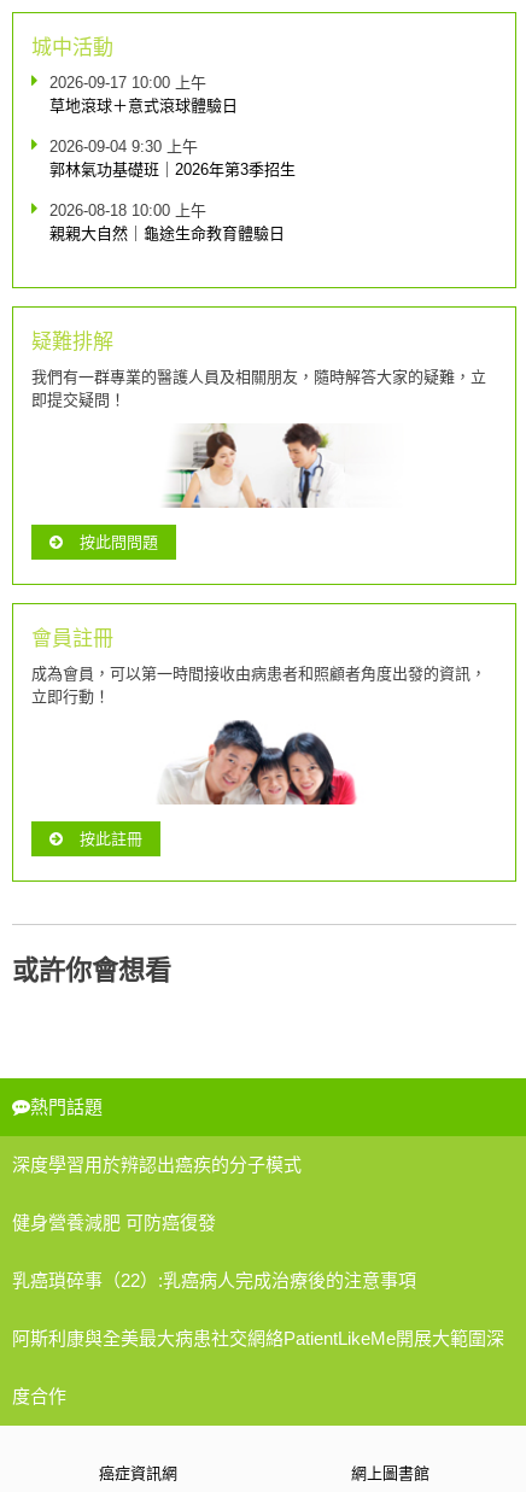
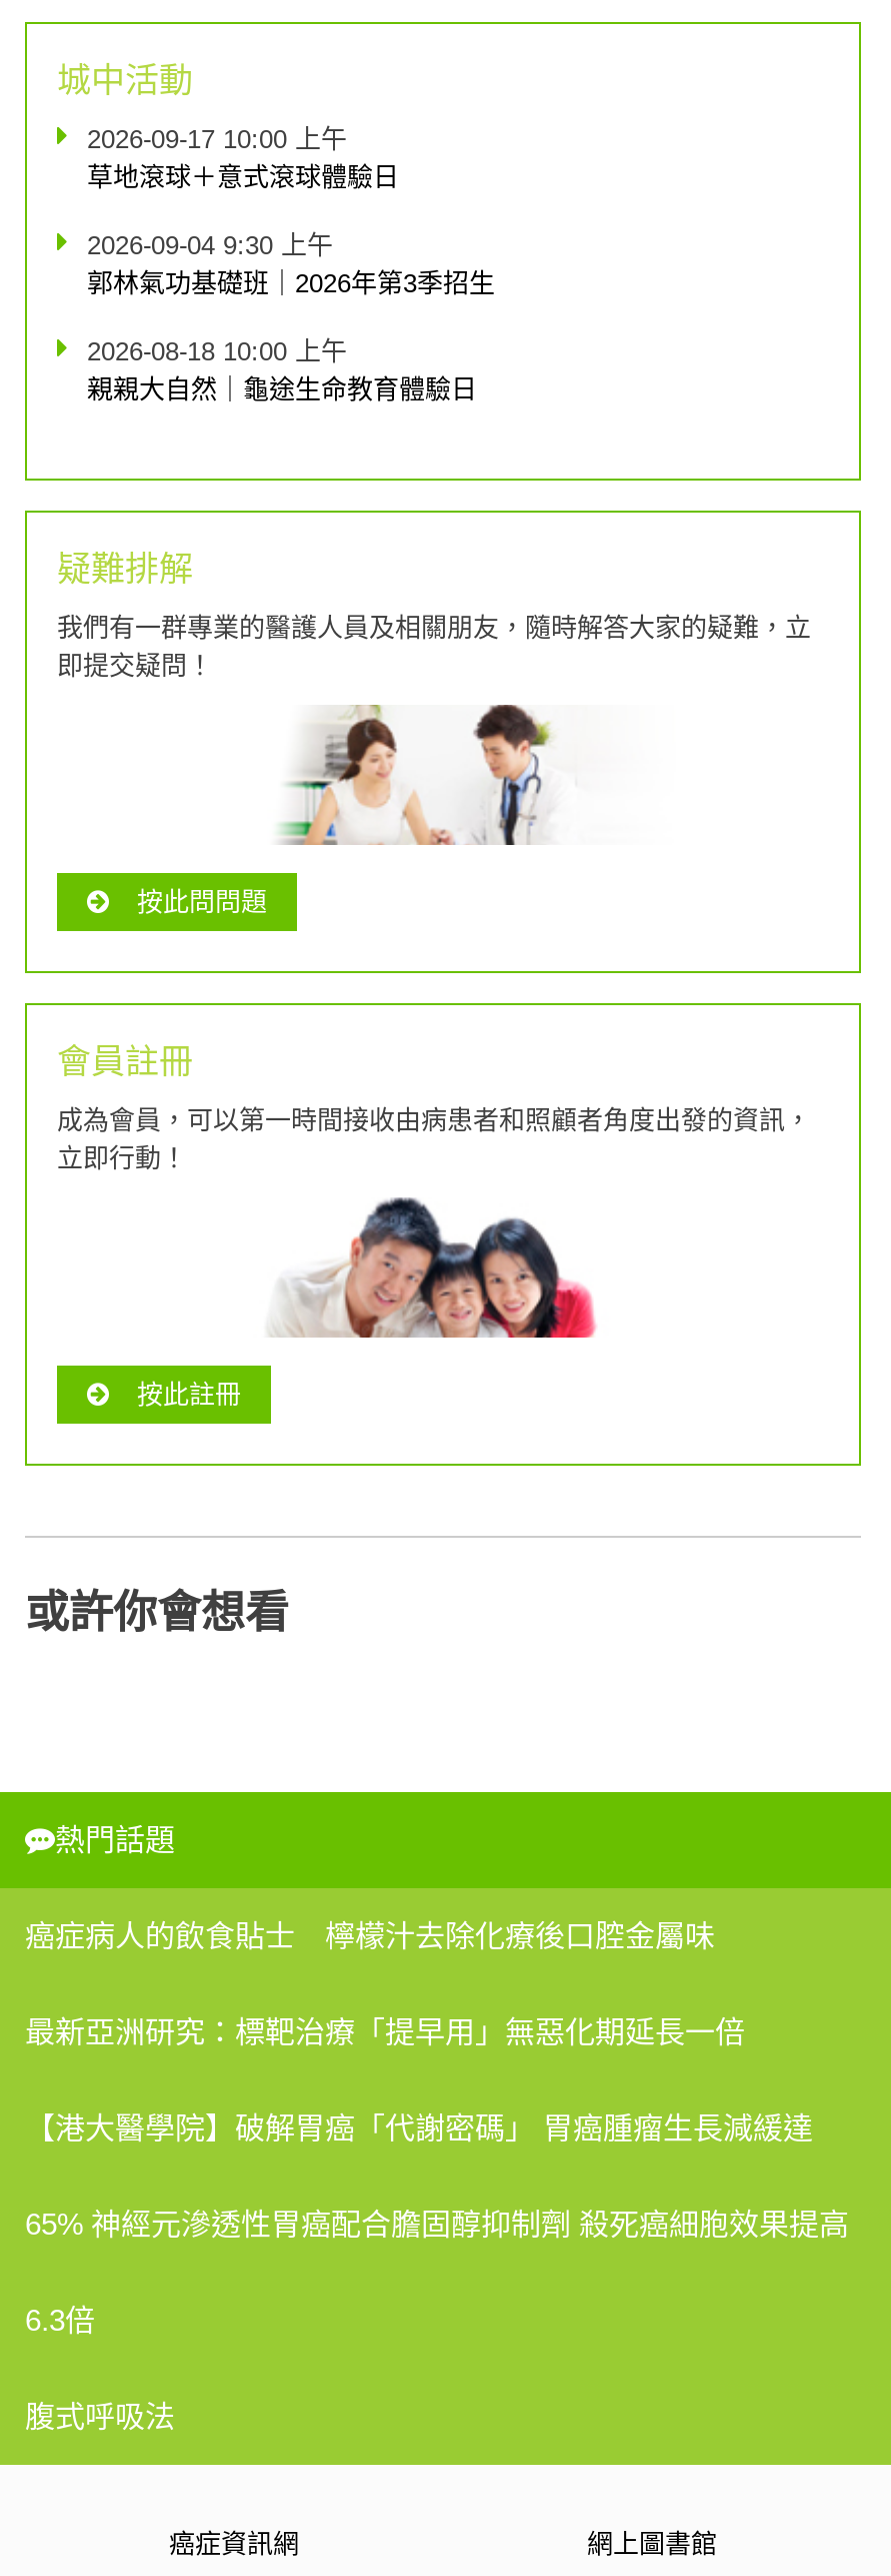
- 深度學習用於辨認出癌疾的分子模式
- 健身營養減肥 可防癌復發
- 乳癌瑣碎事（22）:乳癌病人完成治療後的注意事項
- 阿斯利康與全美最大病患社交網絡PatientLikeMe開展大範圍深
- 度合作
+ 癌症病人的飲食貼士 檸檬汁去除化療後口腔金屬味
+ 最新亞洲研究：標靶治療「提早用」無惡化期延長一倍
+ 【港大醫學院】破解胃癌「代謝密碼」 胃癌腫瘤生長減緩達
+ 65% 神經元滲透性胃癌配合膽固醇抑制劑 殺死癌細胞效果提高
+ 6.3倍
+ 腹式呼吸法
